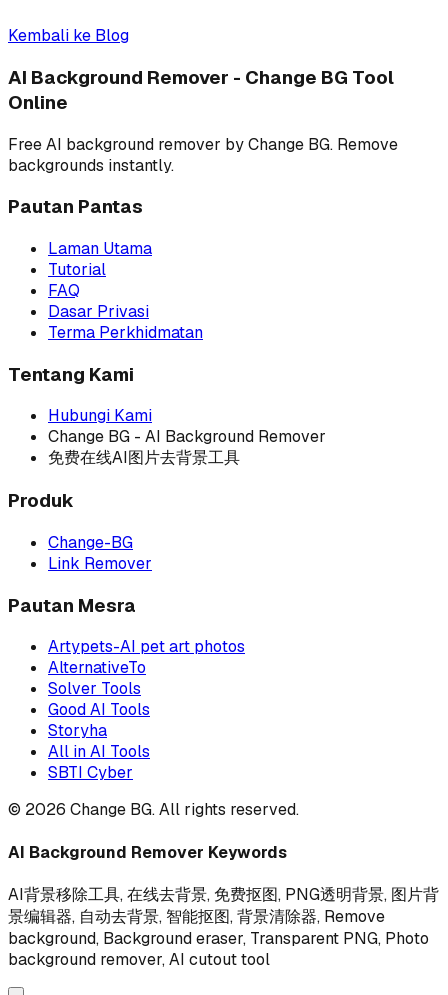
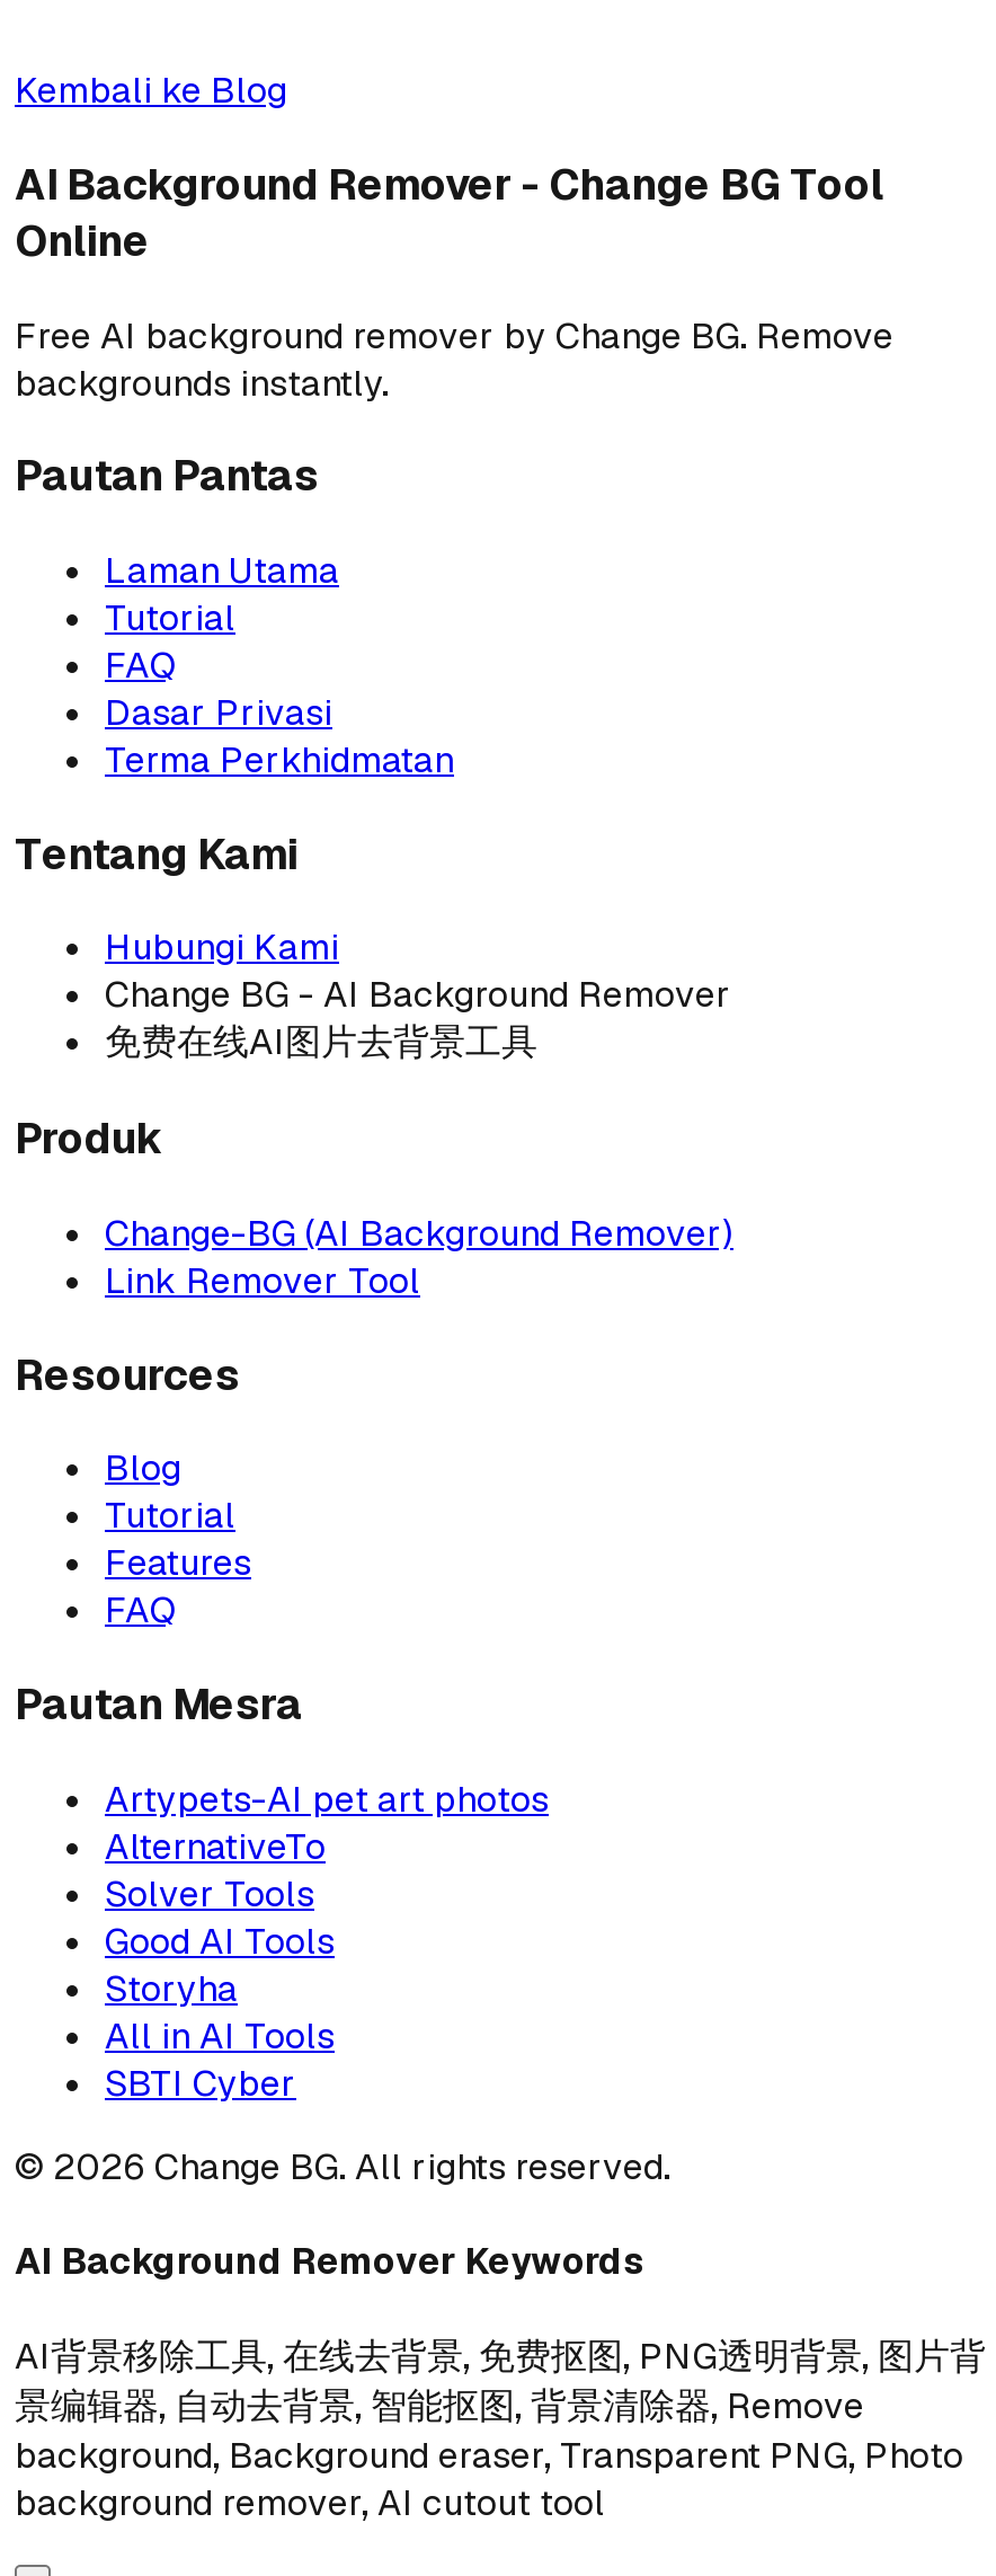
- Change-BG
- Link Remover
+ Change-BG (AI Background Remover)
+ Link Remover Tool
+ Resources
+ Blog
+ Tutorial
+ Features
+ FAQ
